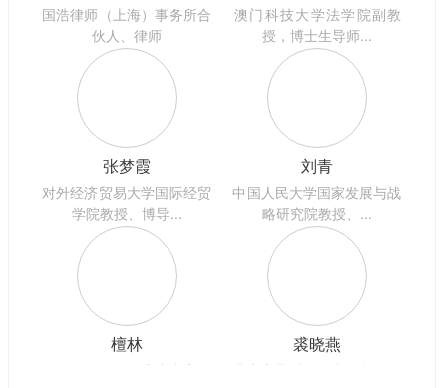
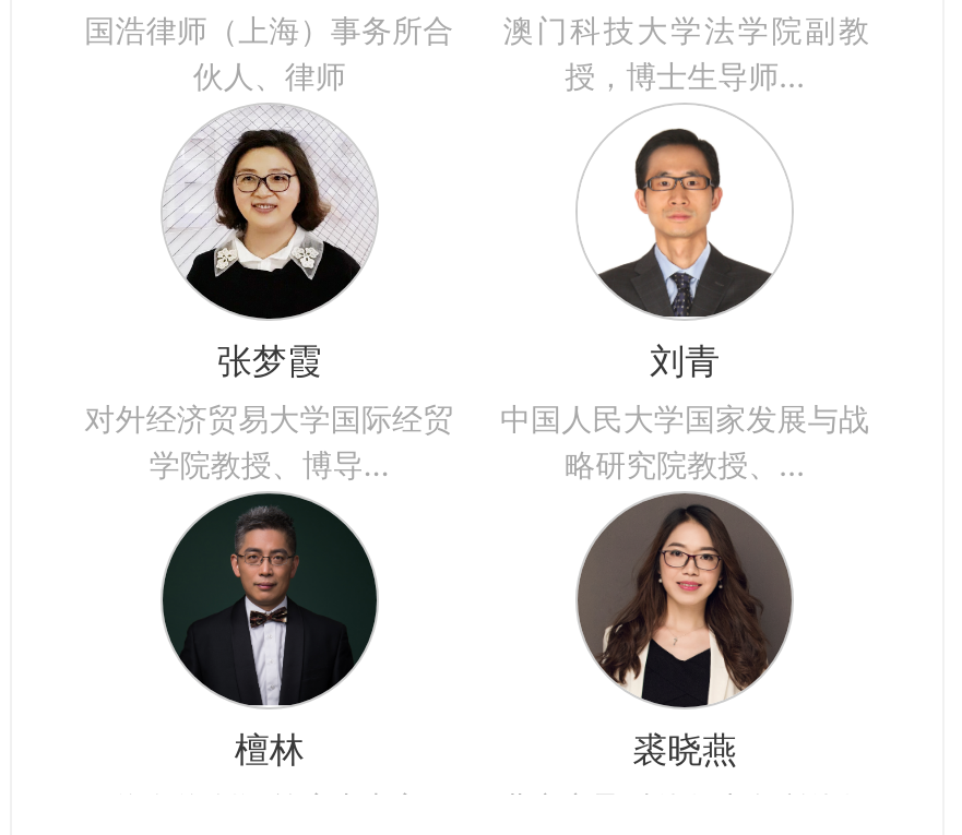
+ [image]

+ [image]

+ [image]

+ [image]
